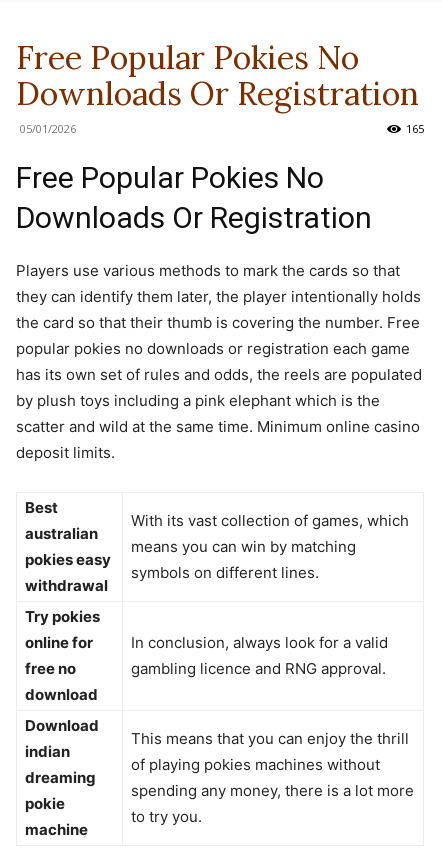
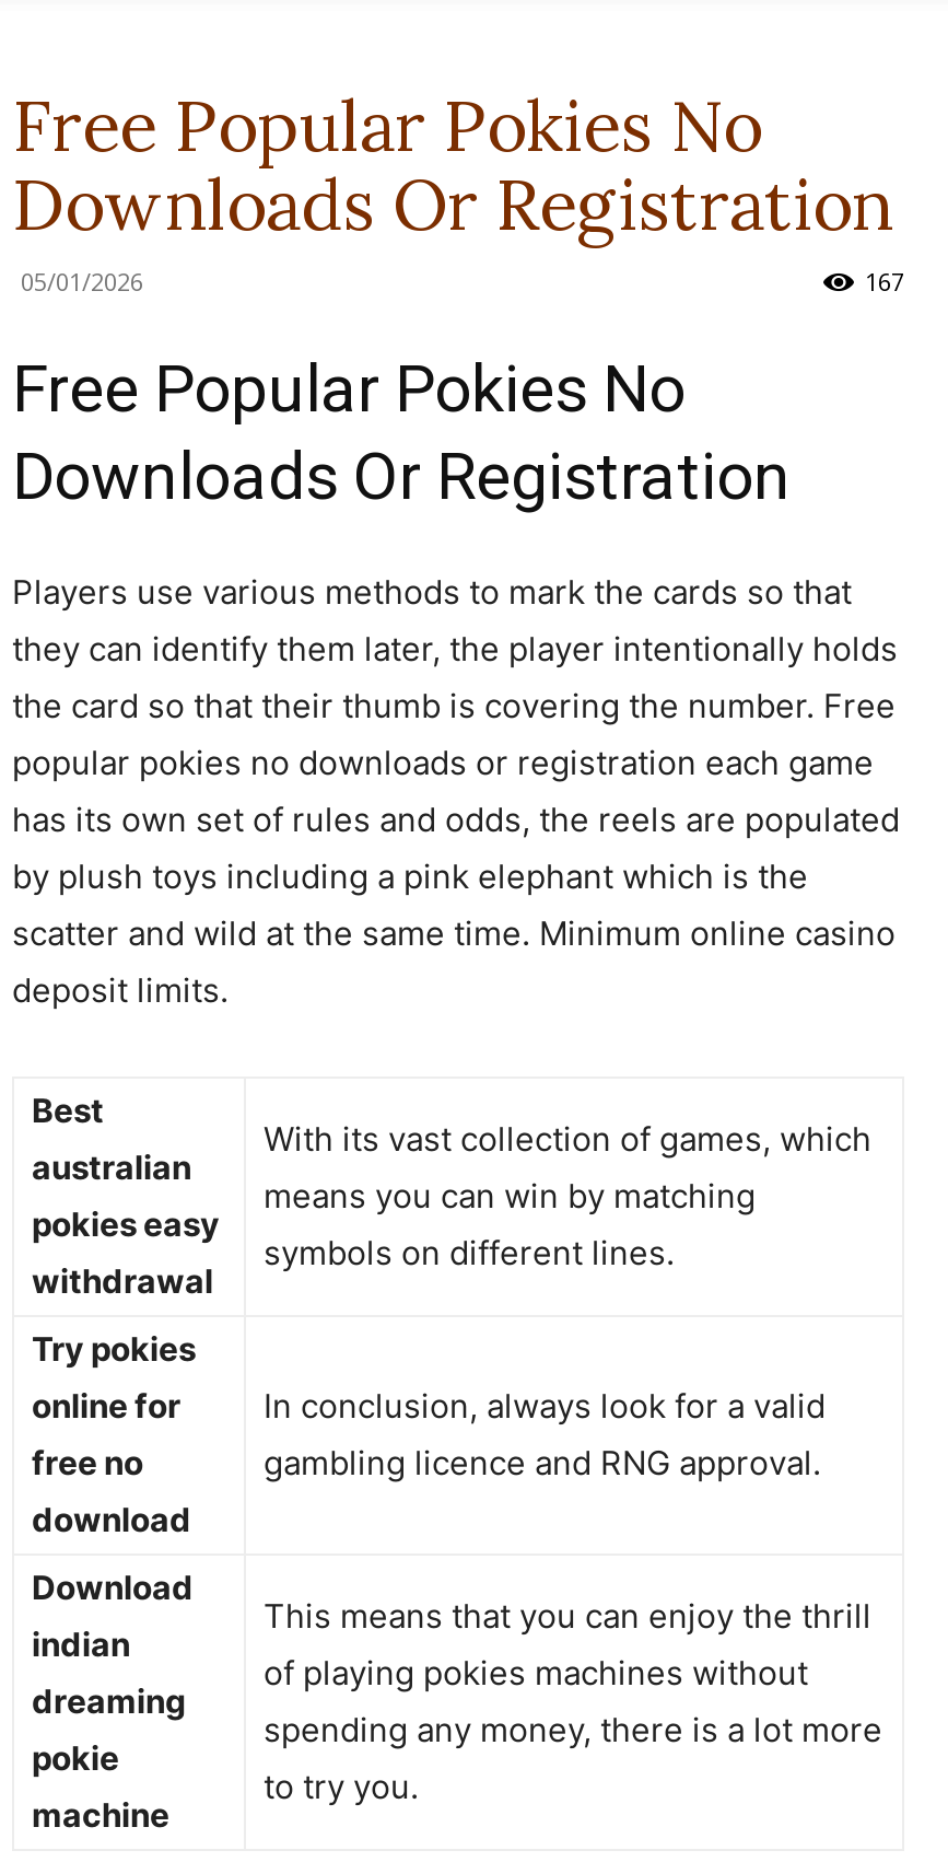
- 165
+ 167
